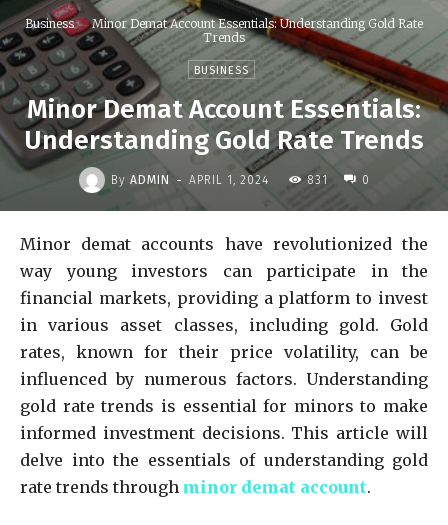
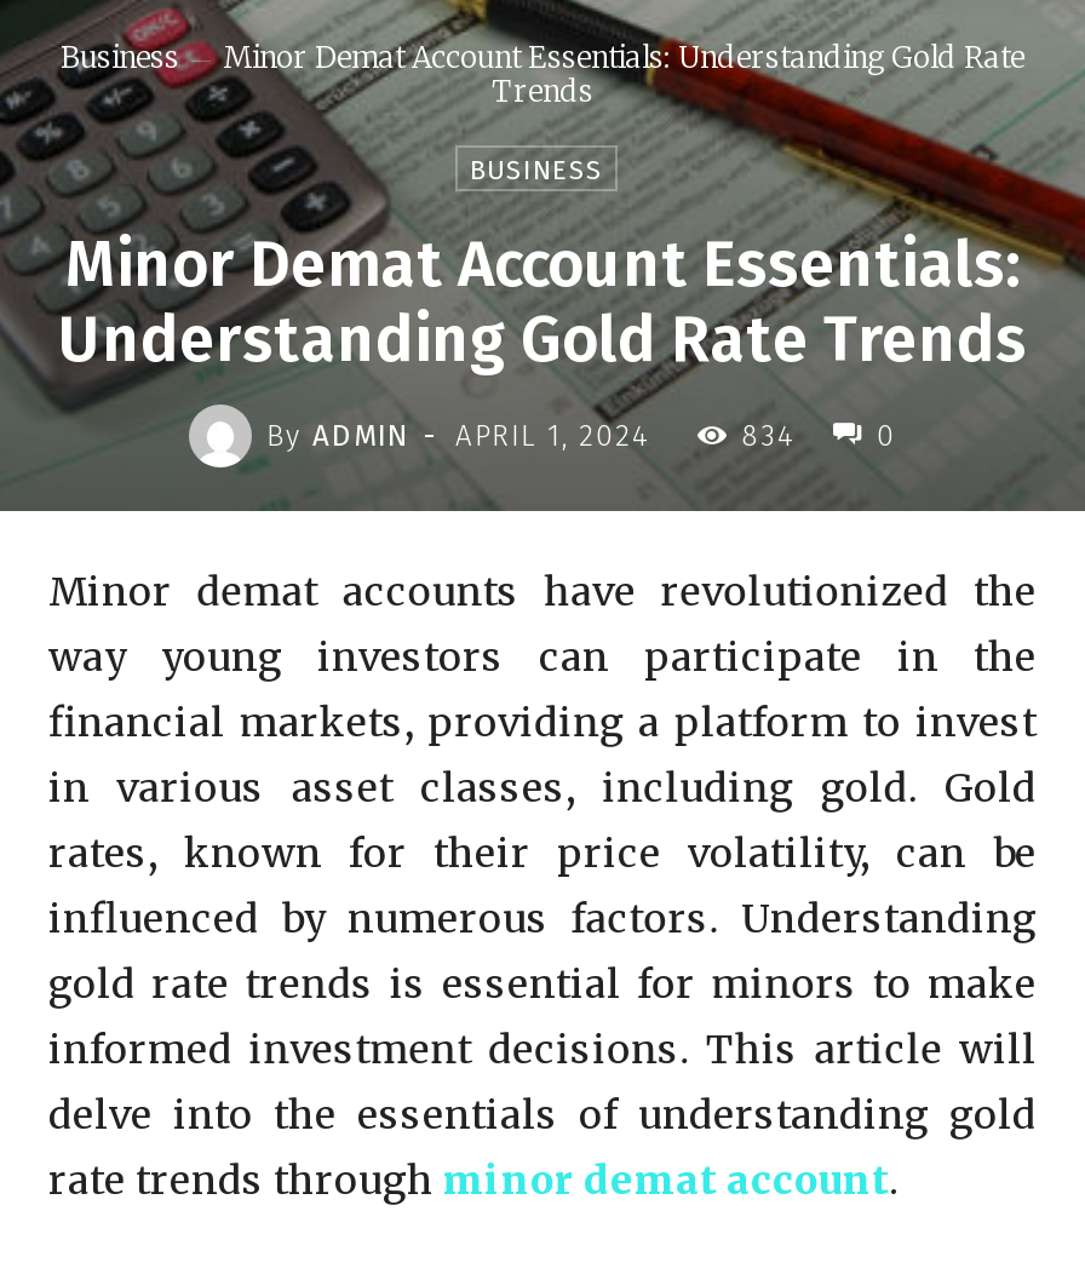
- 831
+ 834
